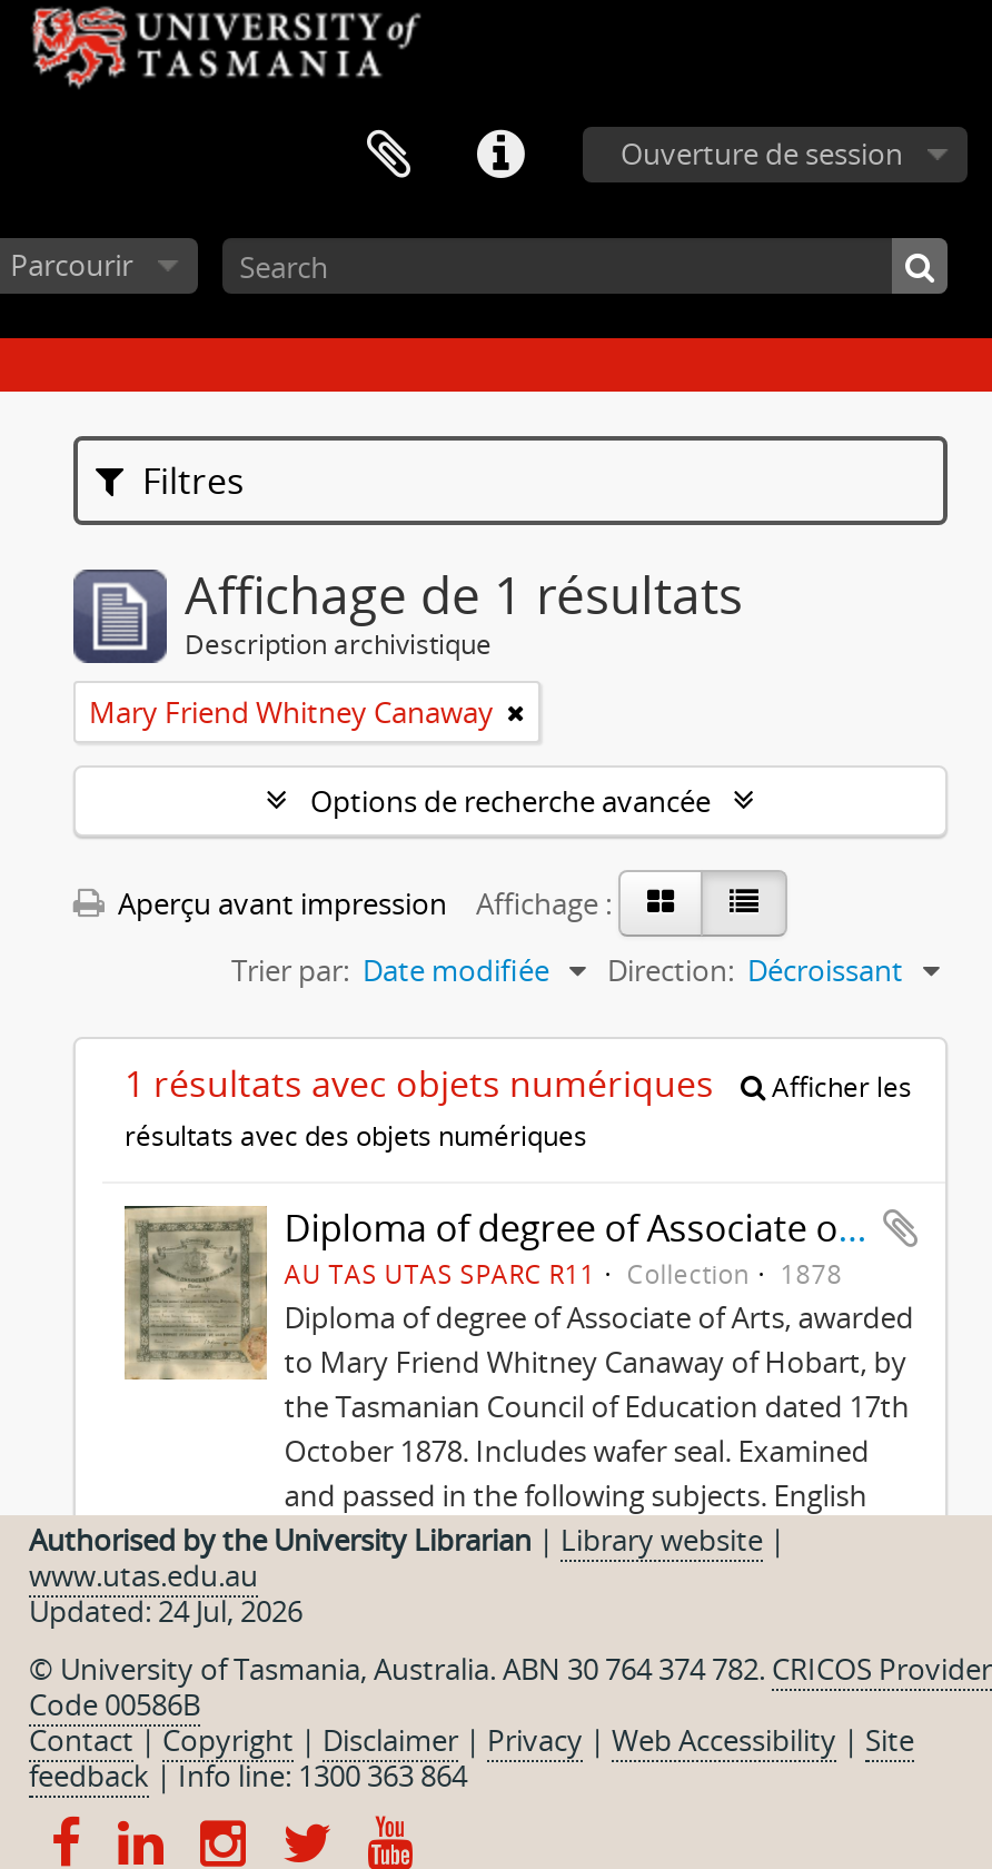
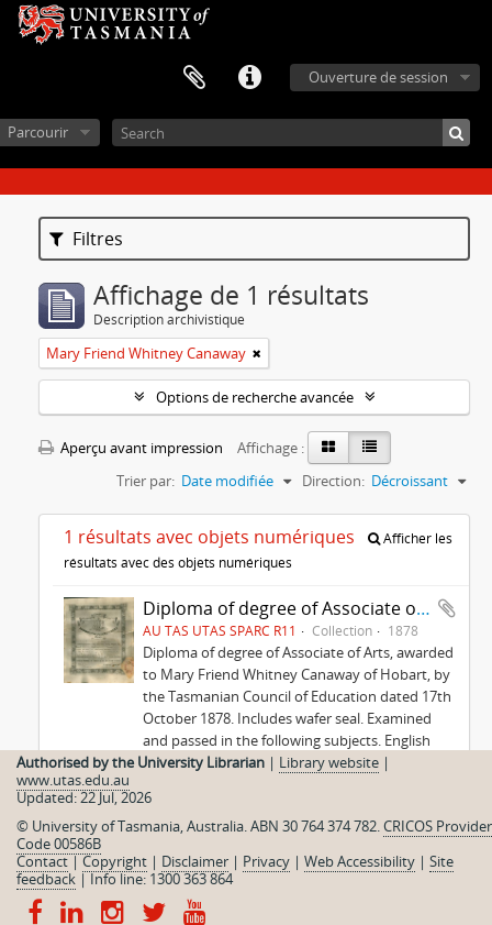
- Updated: 24 Jul, 2026
+ Updated: 22 Jul, 2026
